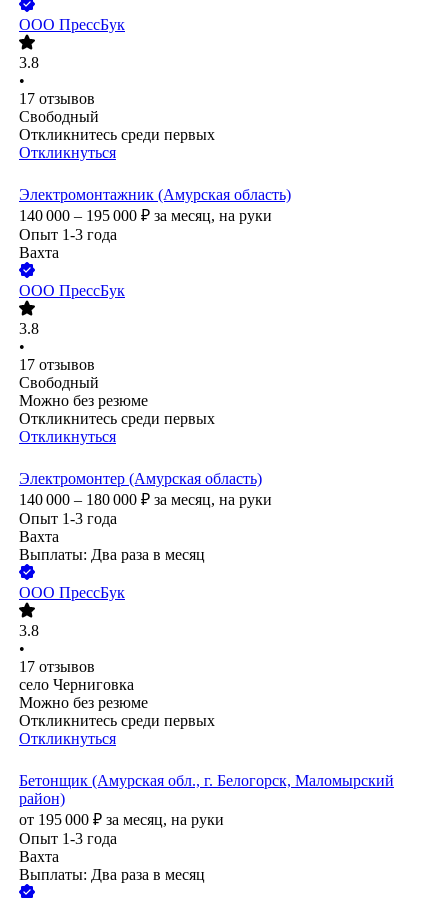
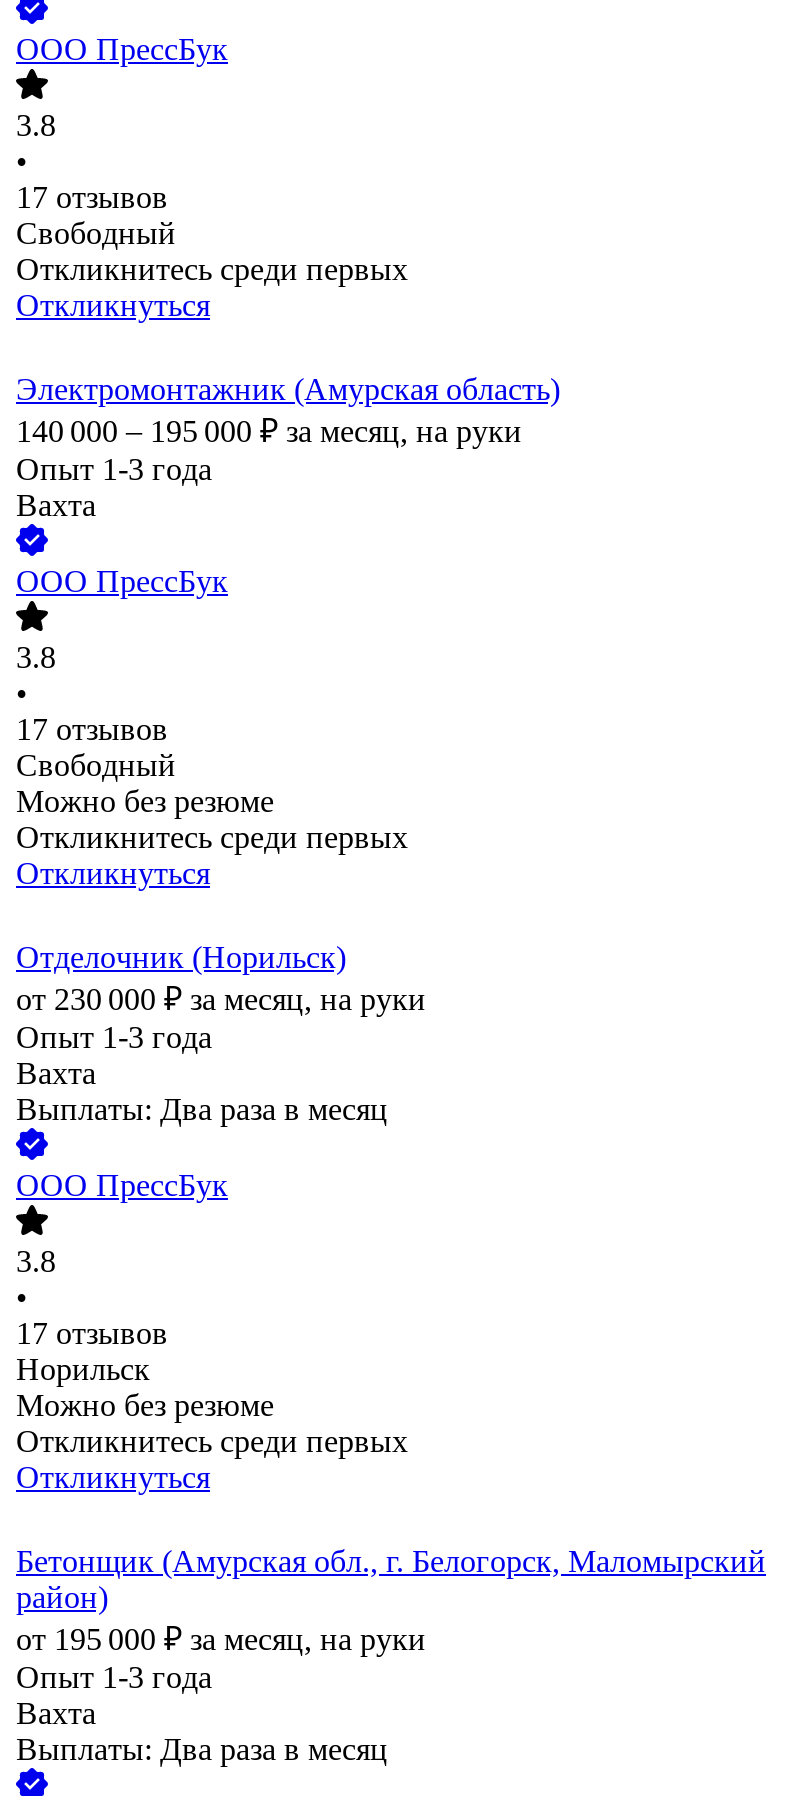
- Электромонтер (Амурская область)
- 140 000 – 180 000 ₽ за месяц, на руки
+ Отделочник (Норильск)
+ от 230 000 ₽ за месяц, на руки

- село Черниговка
+ Норильск
